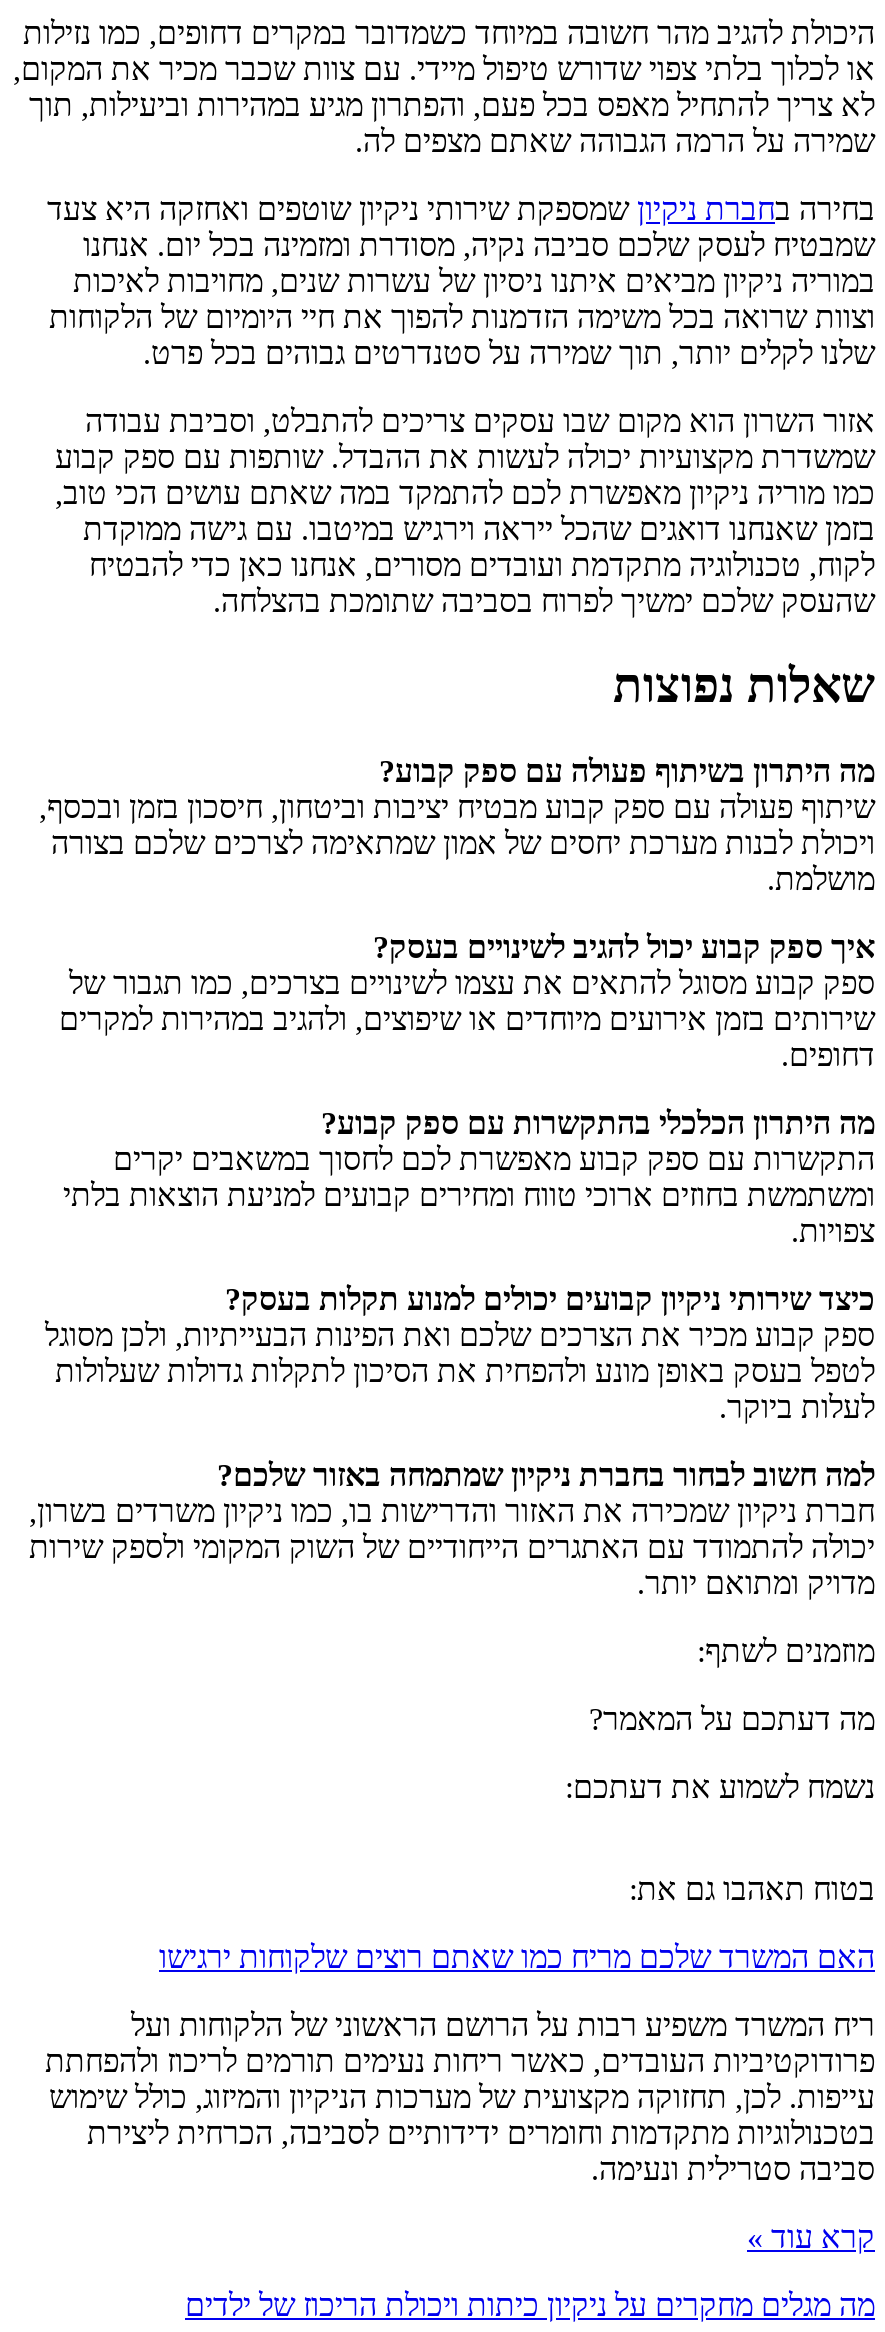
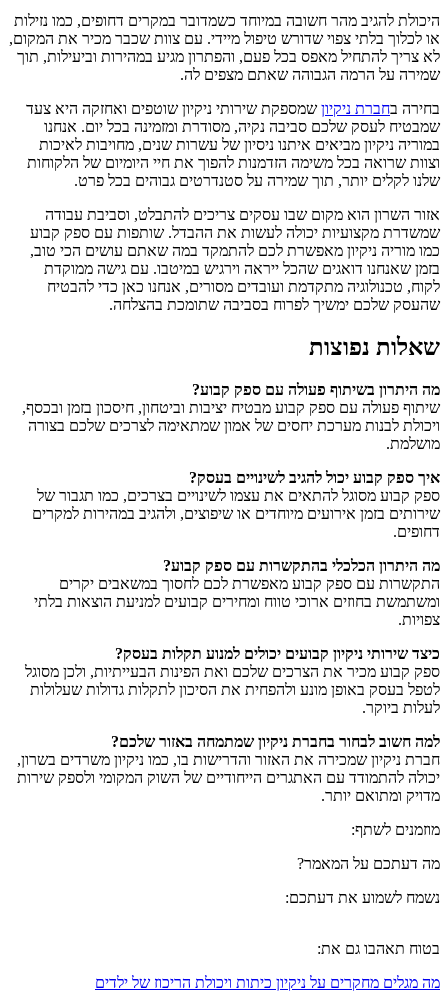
- האם המשרד שלכם מריח כמו שאתם רוצים שלקוחות ירגישו
- ריח המשרד משפיע רבות על הרושם הראשוני של הלקוחות ועל
- פרודוקטיביות העובדים, כאשר ריחות נעימים תורמים לריכוז ולהפחתת
- עייפות. לכן, תחזוקה מקצועית של מערכות הניקיון והמיזוג, כולל שימוש
- בטכנולוגיות מתקדמות וחומרים ידידותיים לסביבה, הכרחית ליצירת
- סביבה סטרילית ונעימה.
- קרא עוד »
